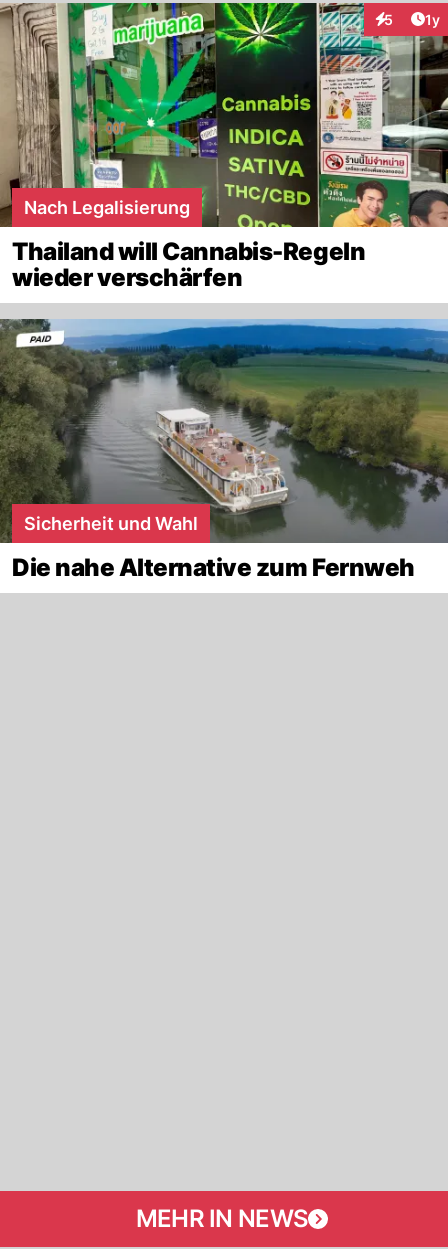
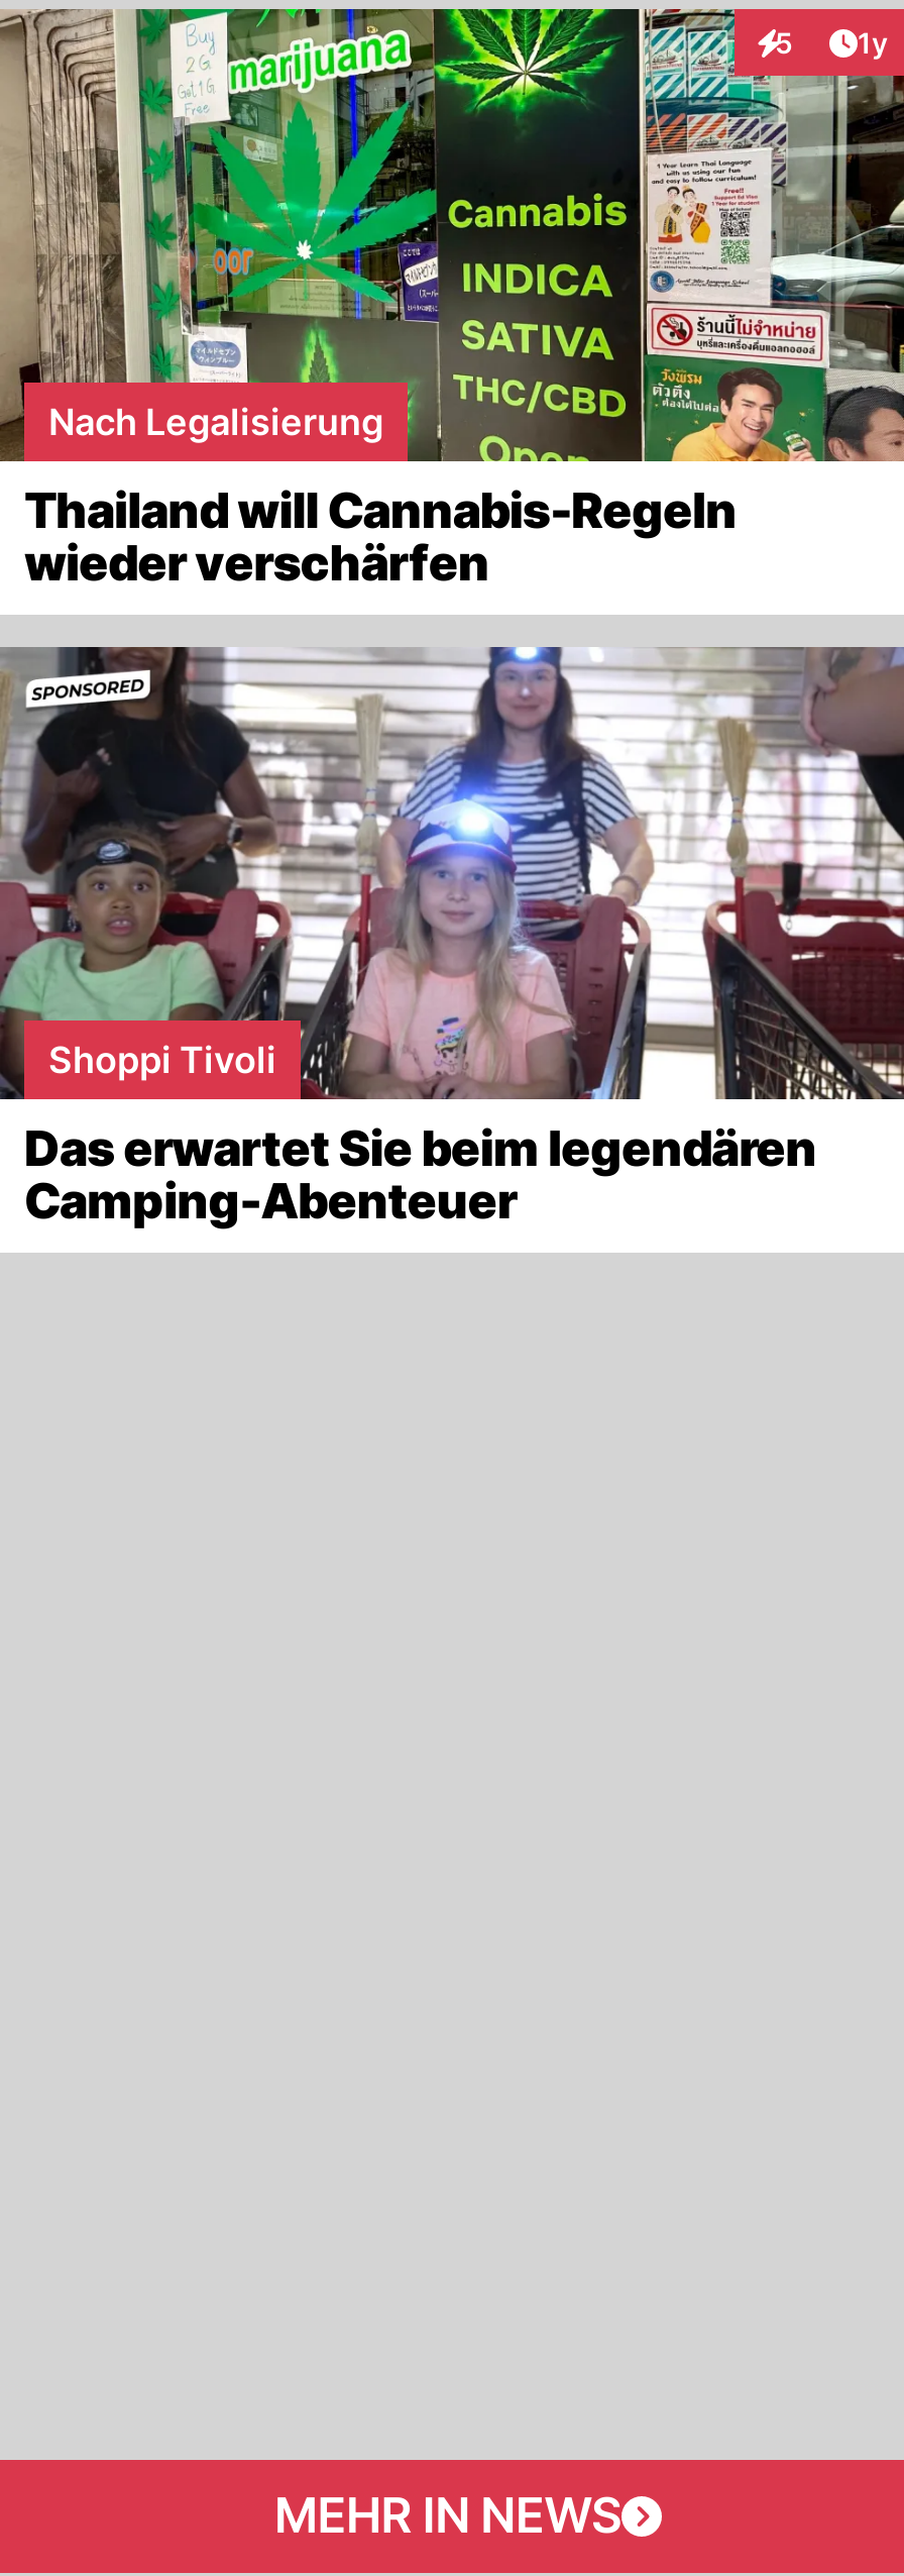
- [image]
- Sicherheit und Wahl
+ [image]
+ Shoppi Tivoli

- Die nahe Alternative zum Fernweh
+ Das erwartet Sie beim legendären
+ Camping-Abenteuer
